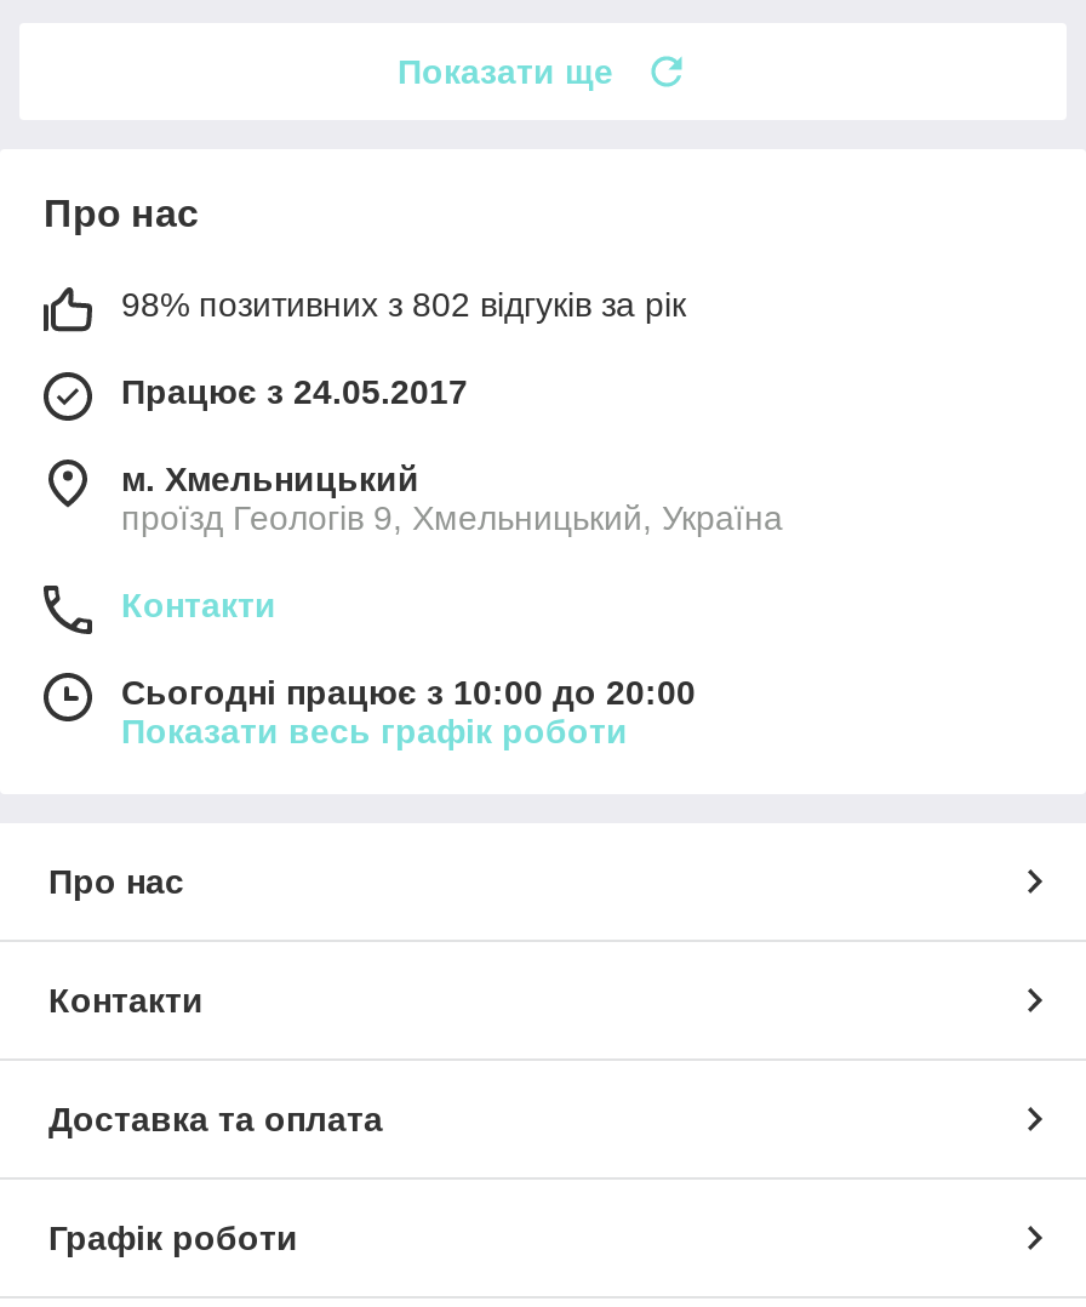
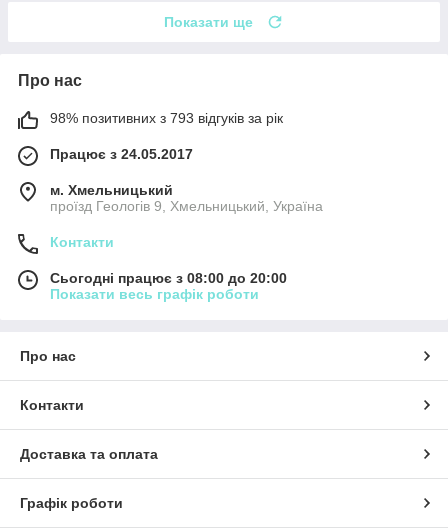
- 98% позитивних з 802 відгуків за рік
+ 98% позитивних з 793 відгуків за рік

- Сьогодні працює з 10:00 до 20:00
+ Сьогодні працює з 08:00 до 20:00
